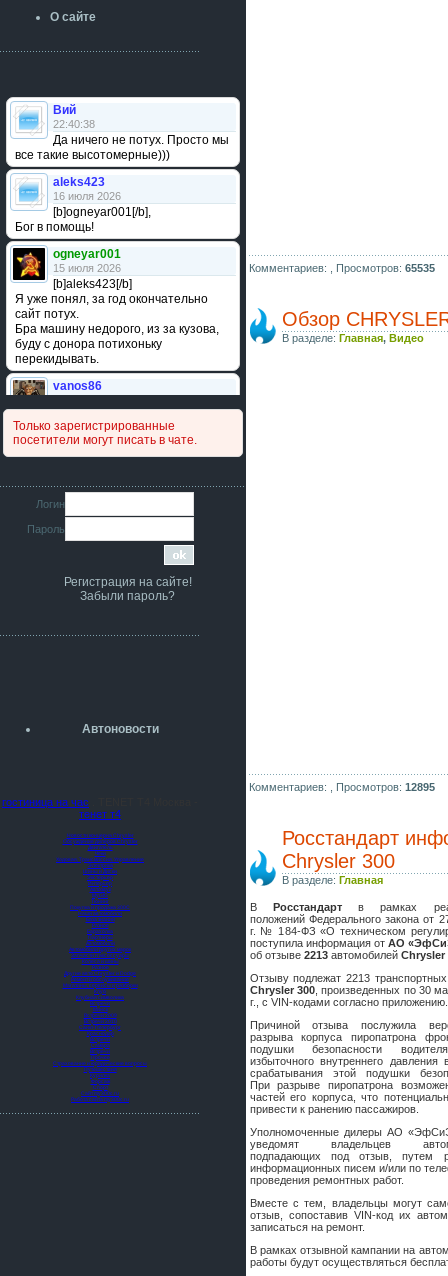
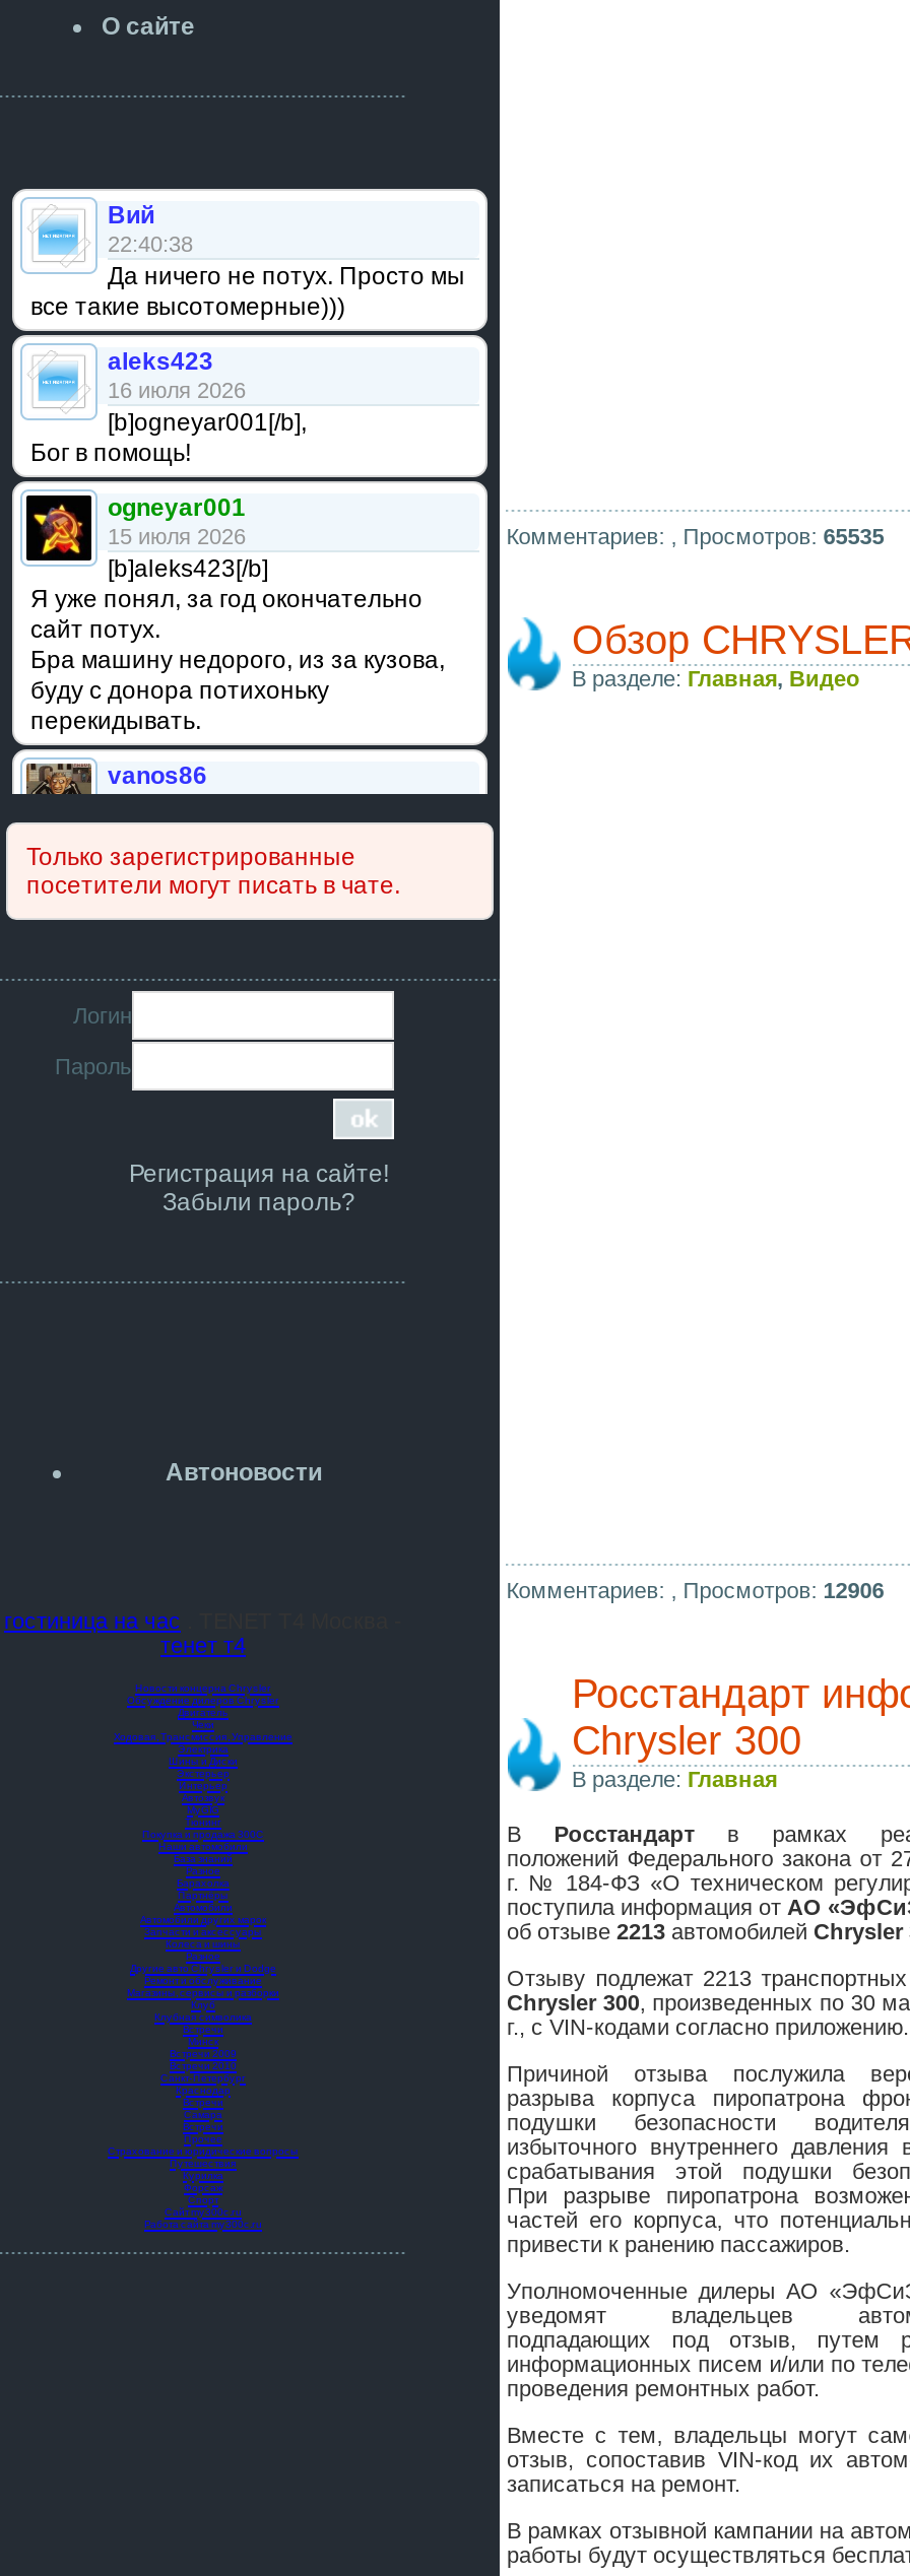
- Комментариев: , Просмотров: 12895
+ Комментариев: , Просмотров: 12906
